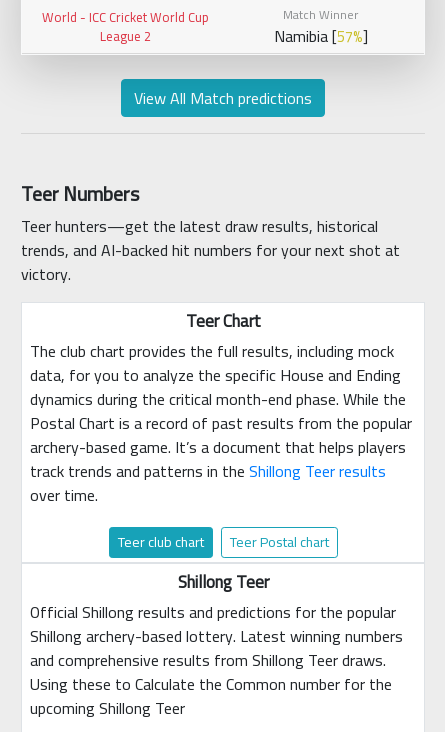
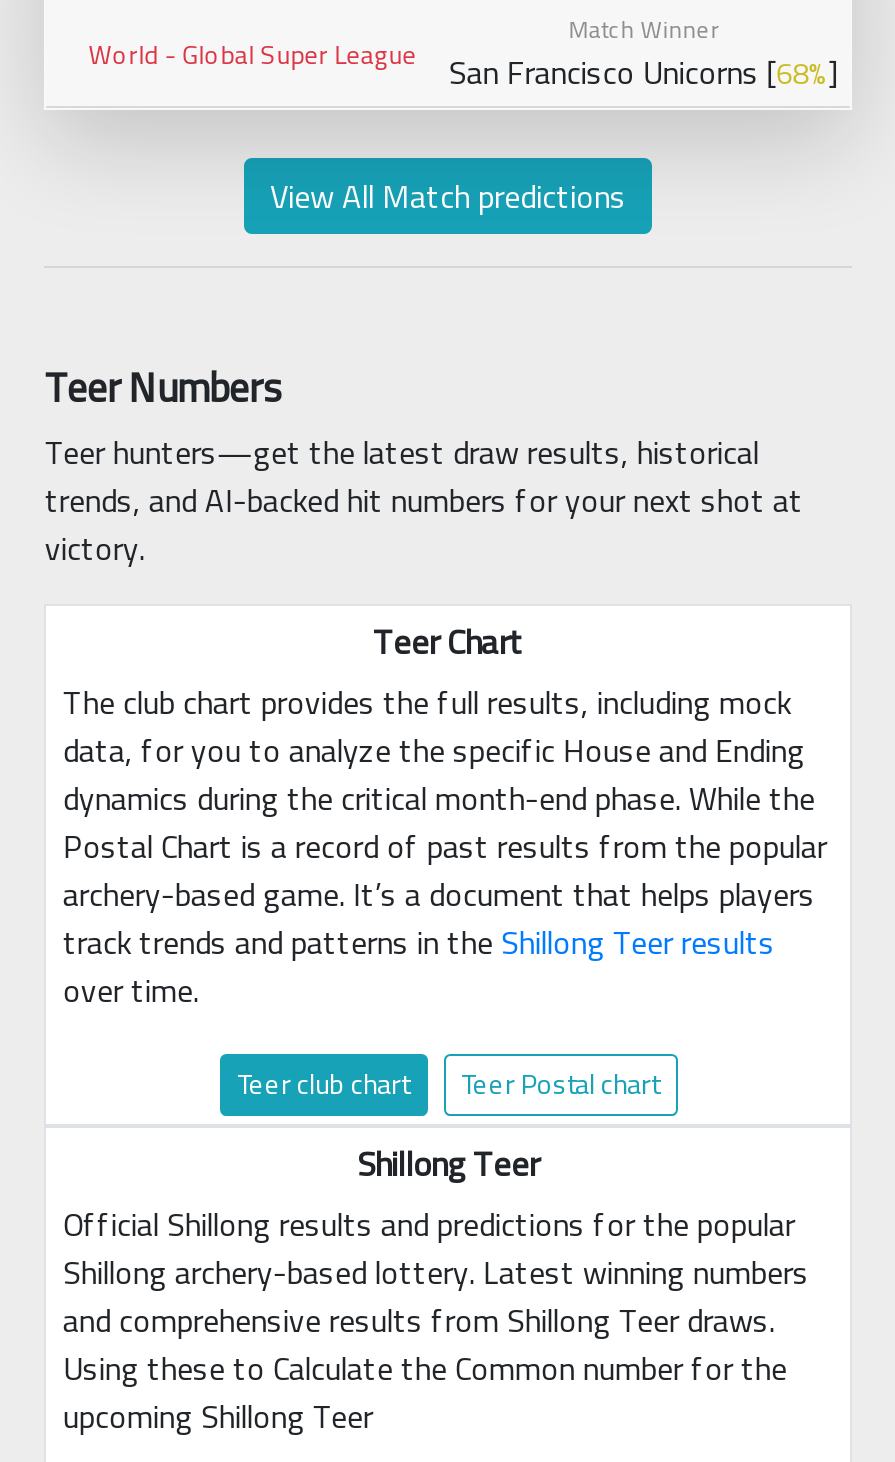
- World - ICC Cricket World Cup
- League 2
+ World - Global Super League

- Namibia [57%]
+ San Francisco Unicorns [68%]
